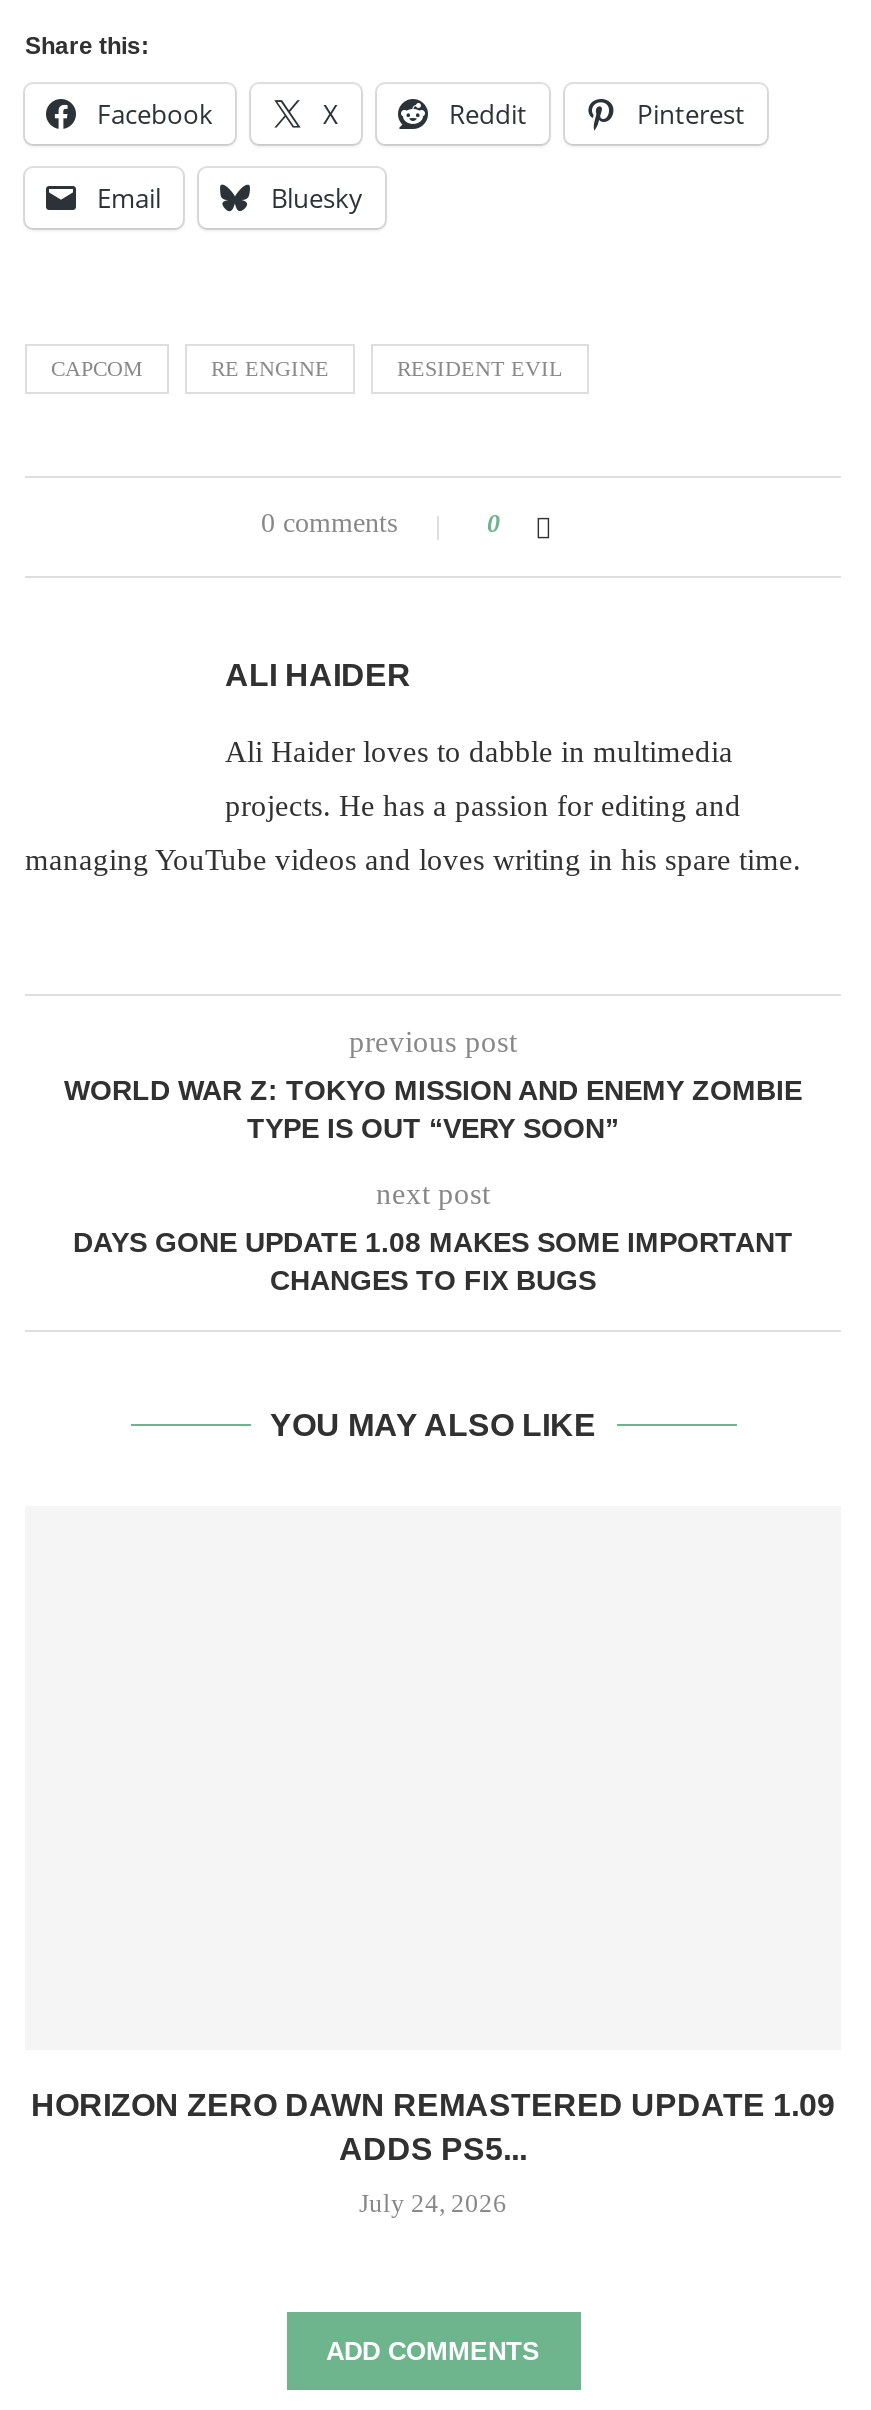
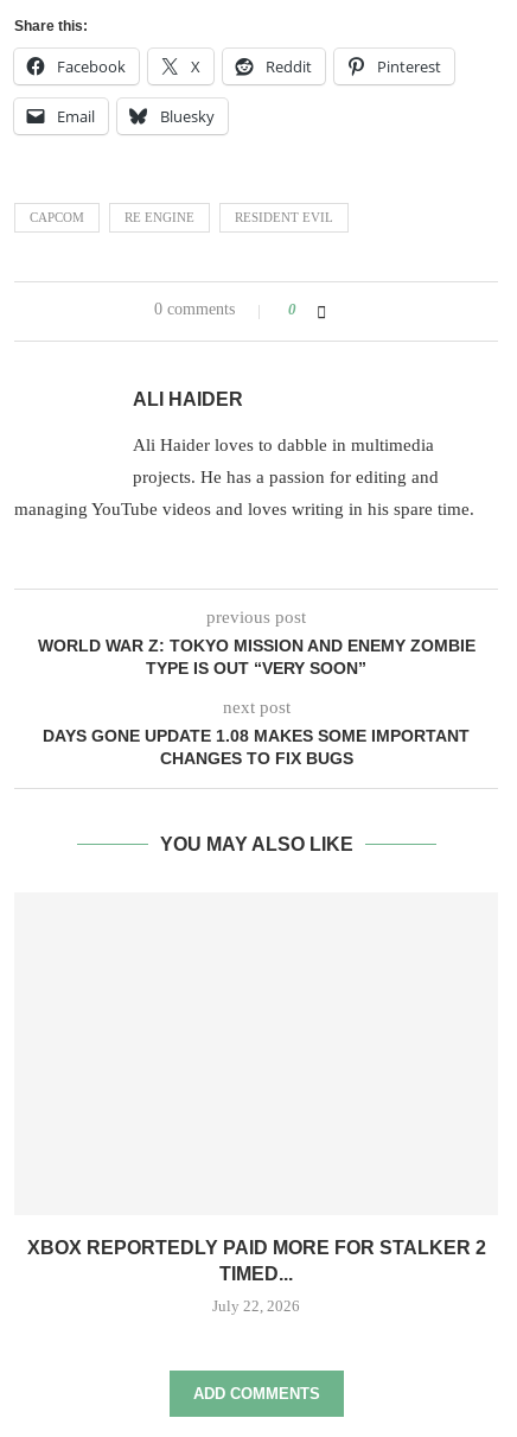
- HORIZON ZERO DAWN REMASTERED UPDATE 1.09
- ADDS PS5...
+ XBOX REPORTEDLY PAID MORE FOR STALKER 2
+ TIMED...

- July 24, 2026
+ July 22, 2026
